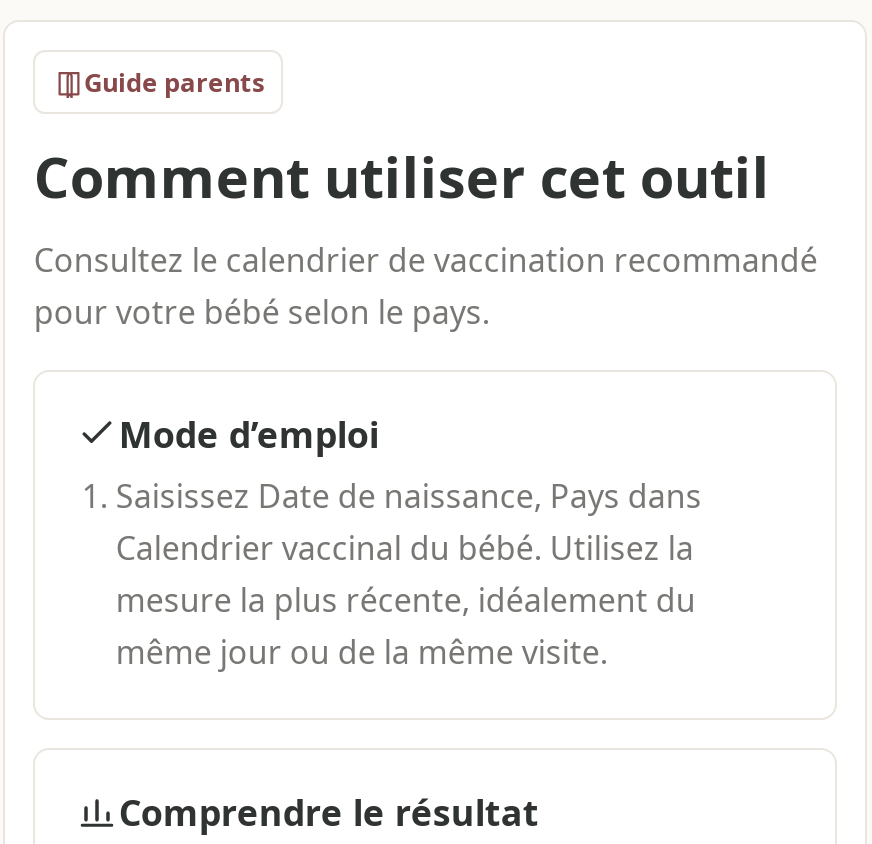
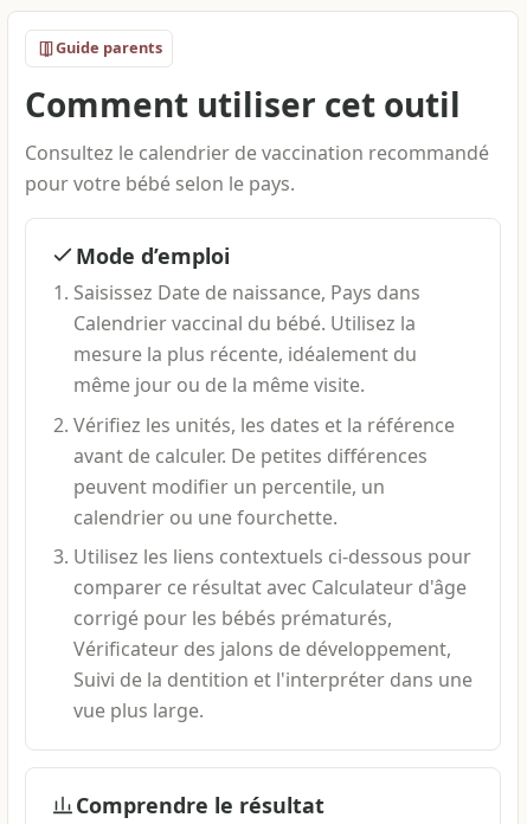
+ Vérifiez les unités, les dates et la référence
+ avant de calculer. De petites différences
+ peuvent modifier un percentile, un
+ calendrier ou une fourchette.
+ Utilisez les liens contextuels ci-dessous pour
+ comparer ce résultat avec Calculateur d'âge
+ corrigé pour les bébés prématurés,
+ Vérificateur des jalons de développement,
+ Suivi de la dentition et l'interpréter dans une
+ vue plus large.
